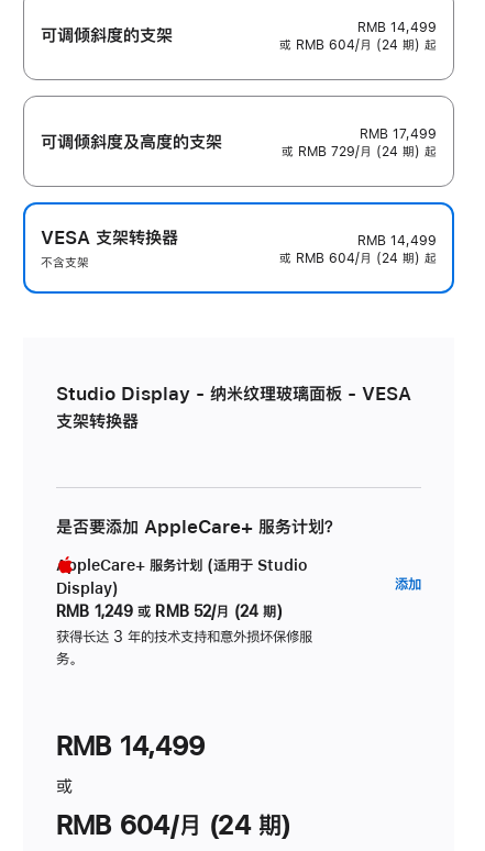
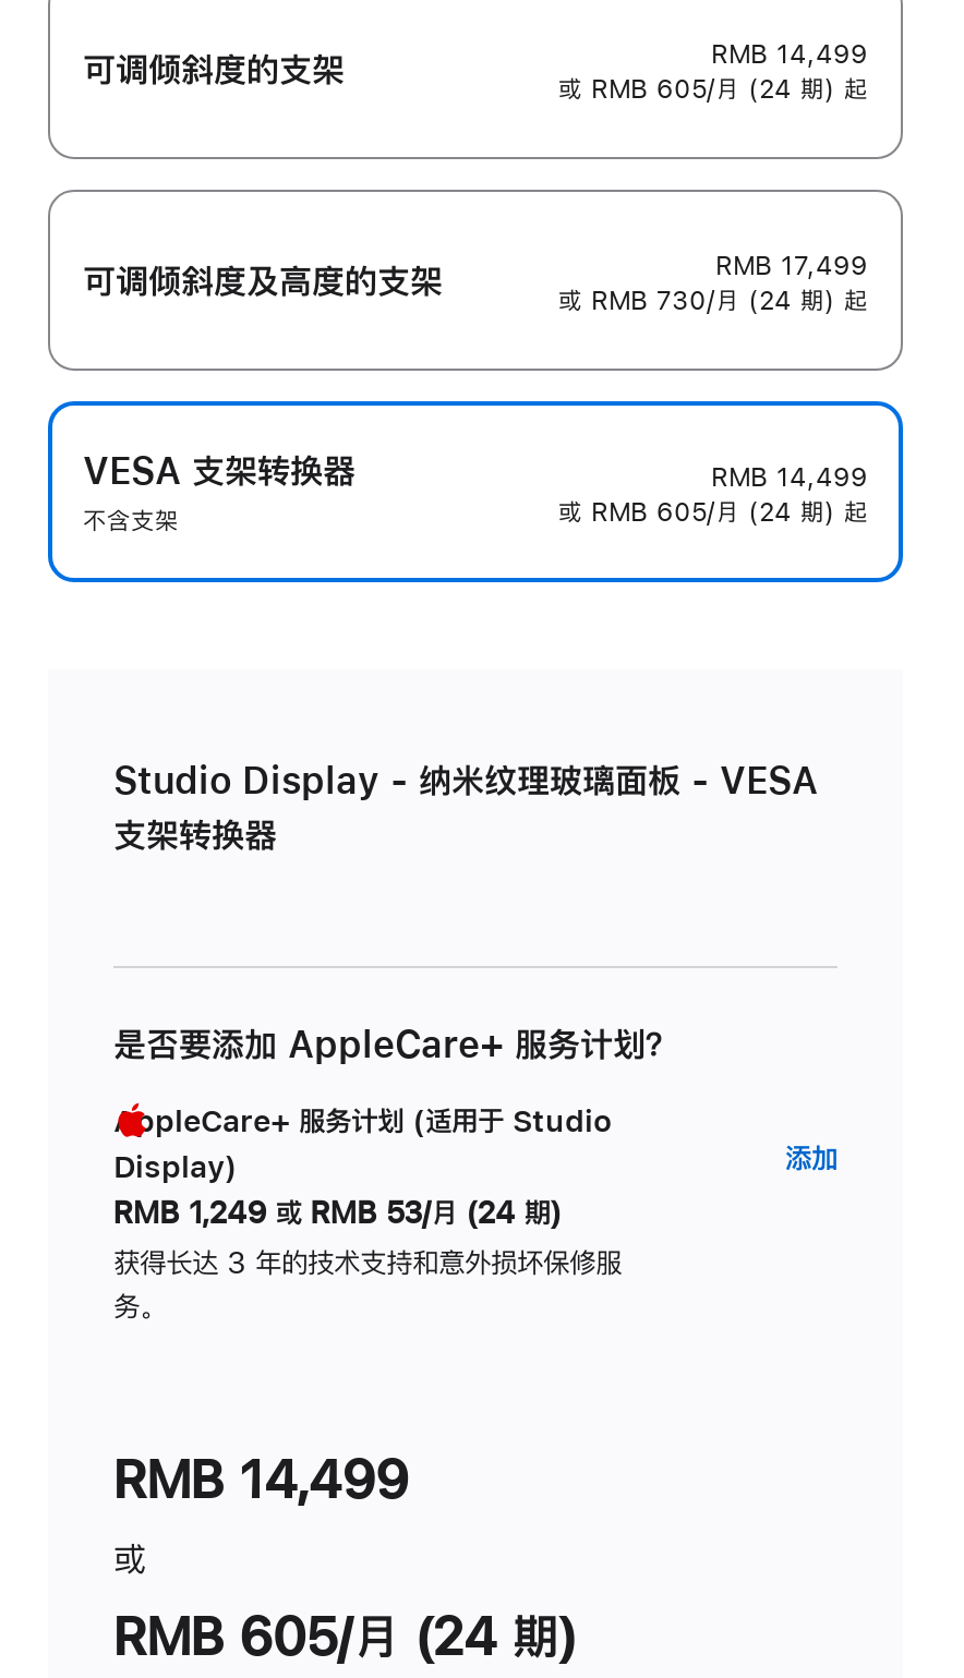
- 或 RMB 604/月 (24 期) 起
+ 或 RMB 605/月 (24 期) 起

- 或 RMB 729/月 (24 期) 起
+ 或 RMB 730/月 (24 期) 起

- 或 RMB 604/月 (24 期) 起
+ 或 RMB 605/月 (24 期) 起

- RMB 1,249 或 RMB 52/月 (24 期)
+ RMB 1,249 或 RMB 53/月 (24 期)

- RMB 604/月 (24 期)
+ RMB 605/月 (24 期)
